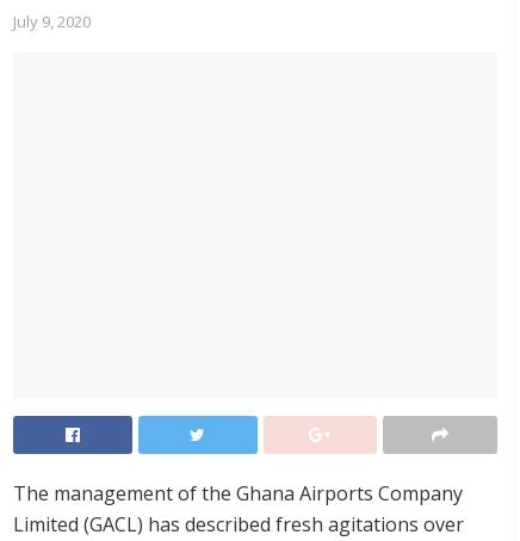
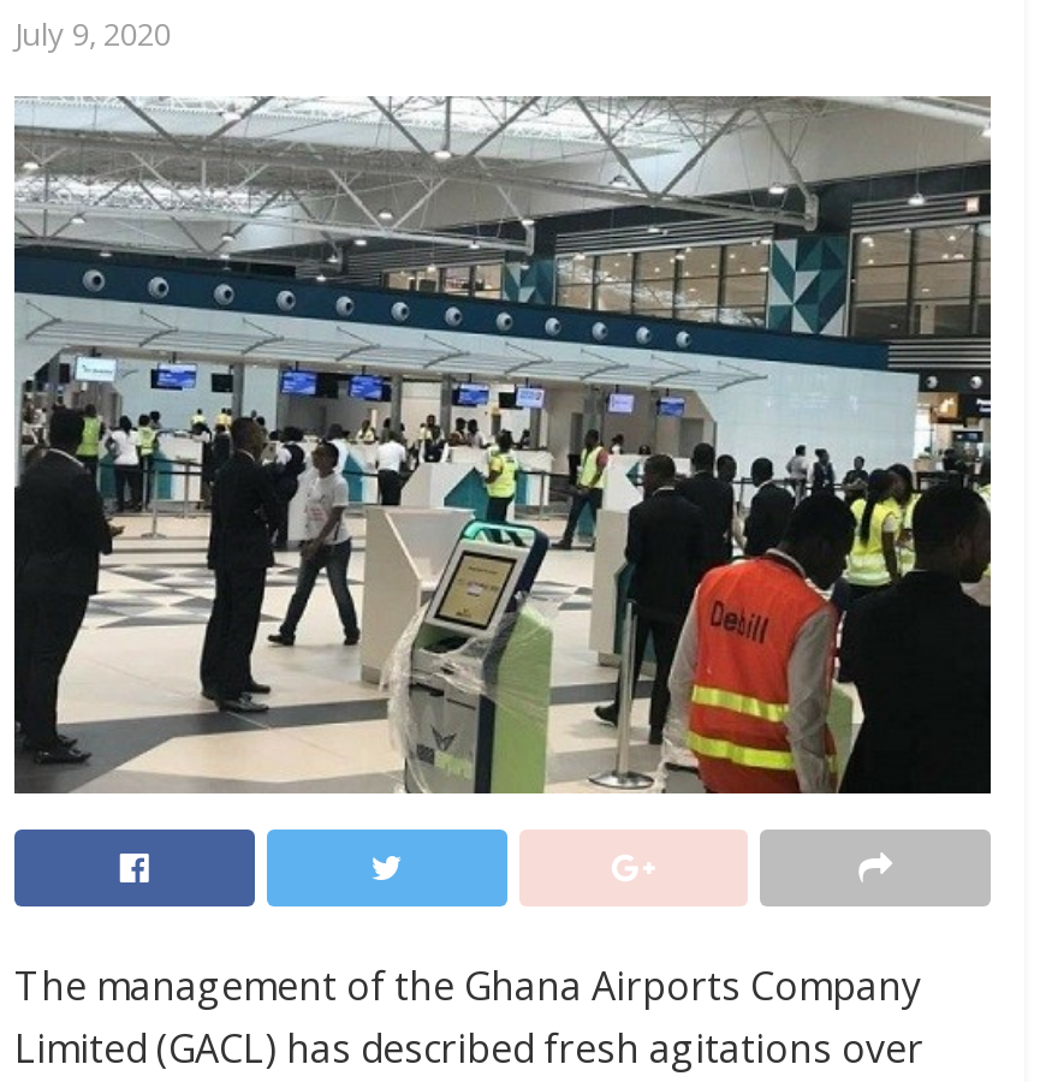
+ [image]
